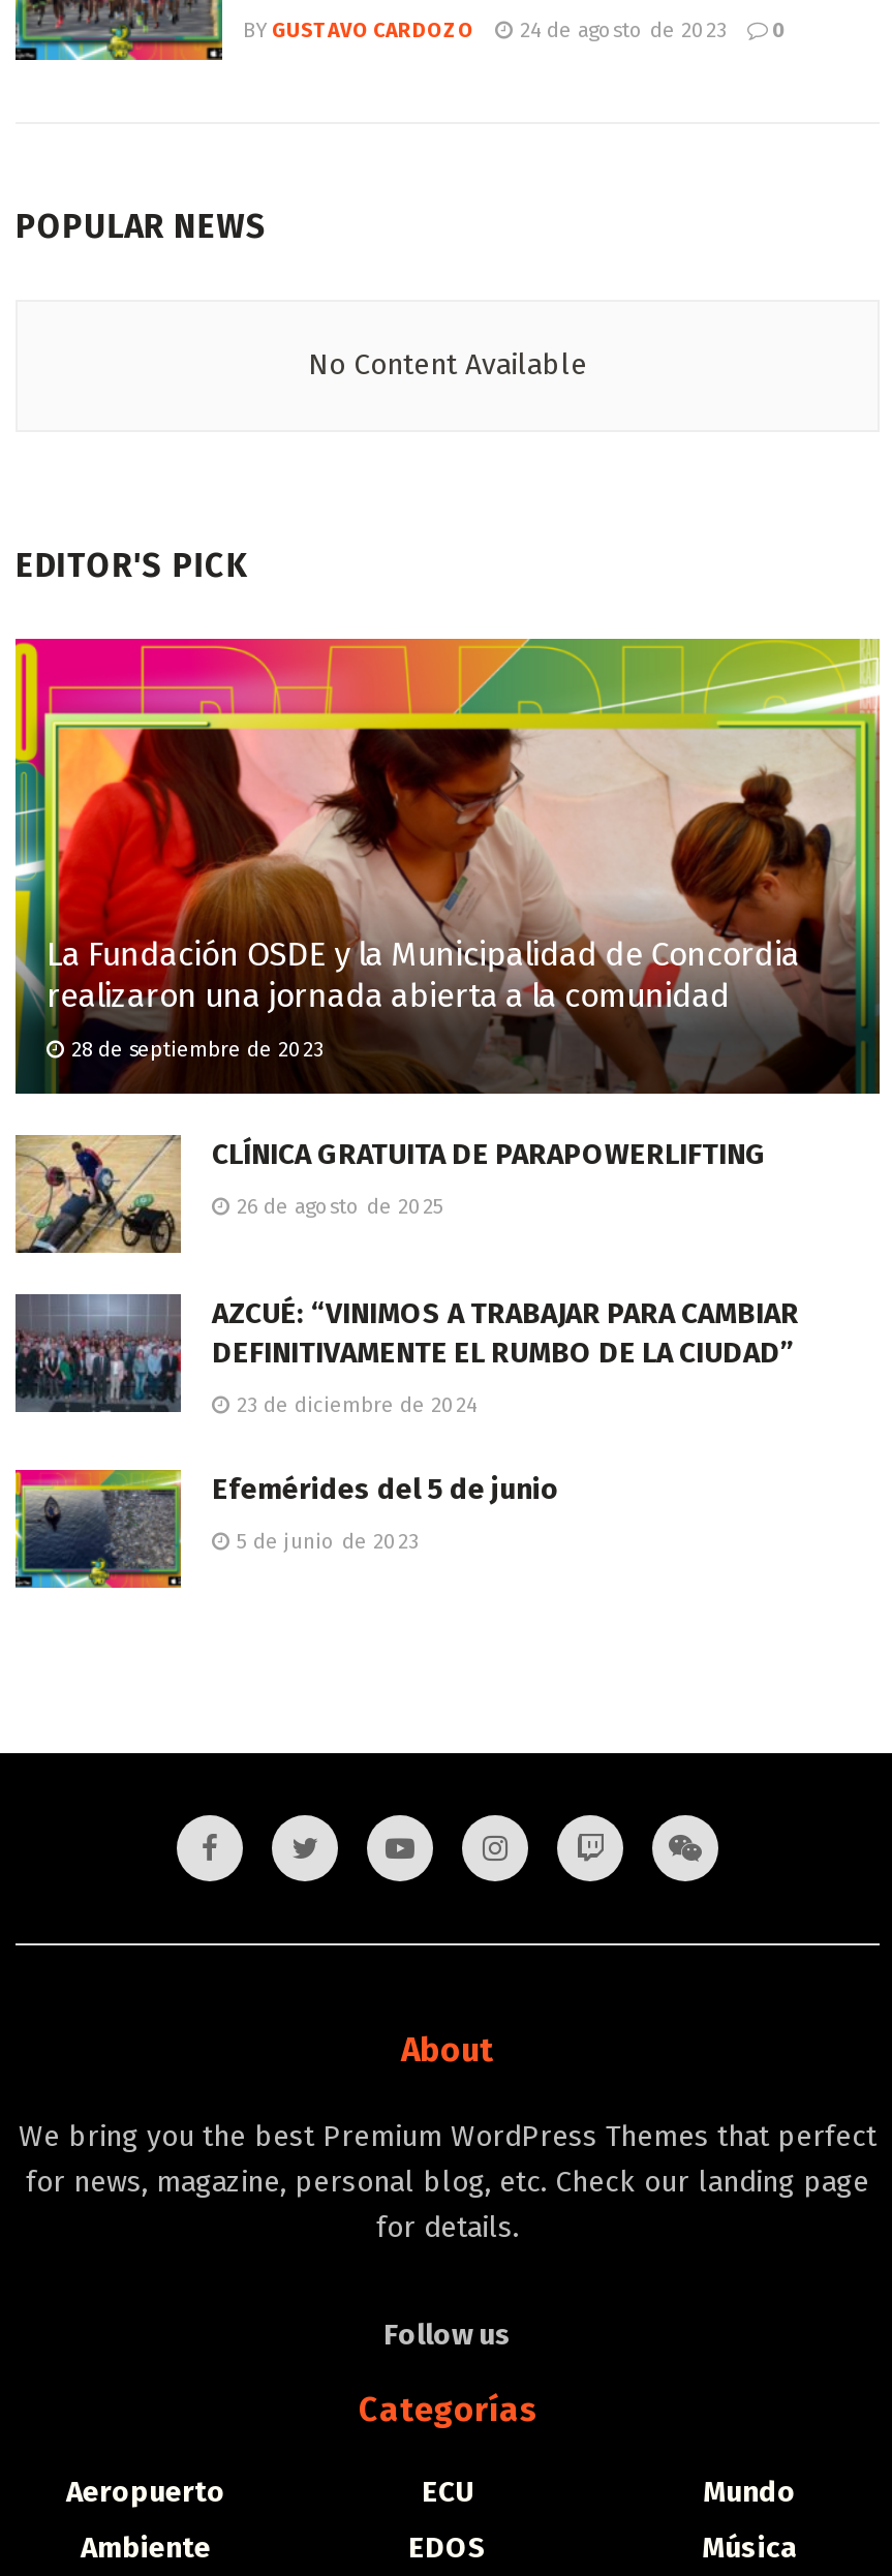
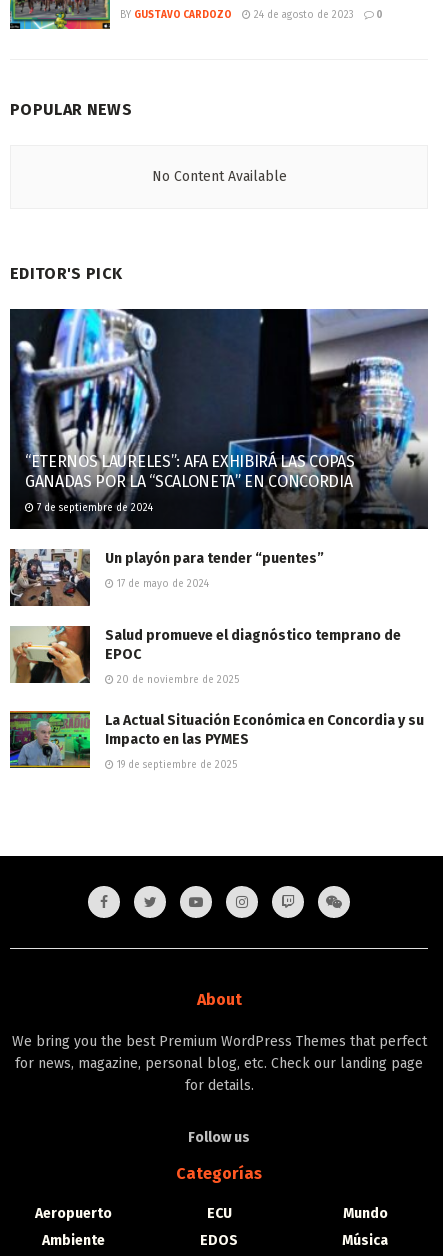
- [image]
- La Fundación OSDE y la Municipalidad de Concordia
- realizaron una jornada abierta a la comunidad
+ [image]
+ “ETERNOS LAURELES”: AFA EXHIBIRÁ LAS COPAS
+ GANADAS POR LA “SCALONETA” EN CONCORDIA

- 28 de septiembre de 2023
+ 7 de septiembre de 2024

- [image]
- CLÍNICA GRATUITA DE PARAPOWERLIFTING
+ [image]
+ Un playón para tender “puentes”

- 26 de agosto de 2025
+ 17 de mayo de 2024

- [image]
- AZCUÉ: “VINIMOS A TRABAJAR PARA CAMBIAR
- DEFINITIVAMENTE EL RUMBO DE LA CIUDAD”
+ [image]
+ Salud promueve el diagnóstico temprano de
+ EPOC

- 23 de diciembre de 2024
+ 20 de noviembre de 2025

- [image]
- Efemérides del 5 de junio
+ [image]
+ La Actual Situación Económica en Concordia y su
+ Impacto en las PYMES

- 5 de junio de 2023
+ 19 de septiembre de 2025
